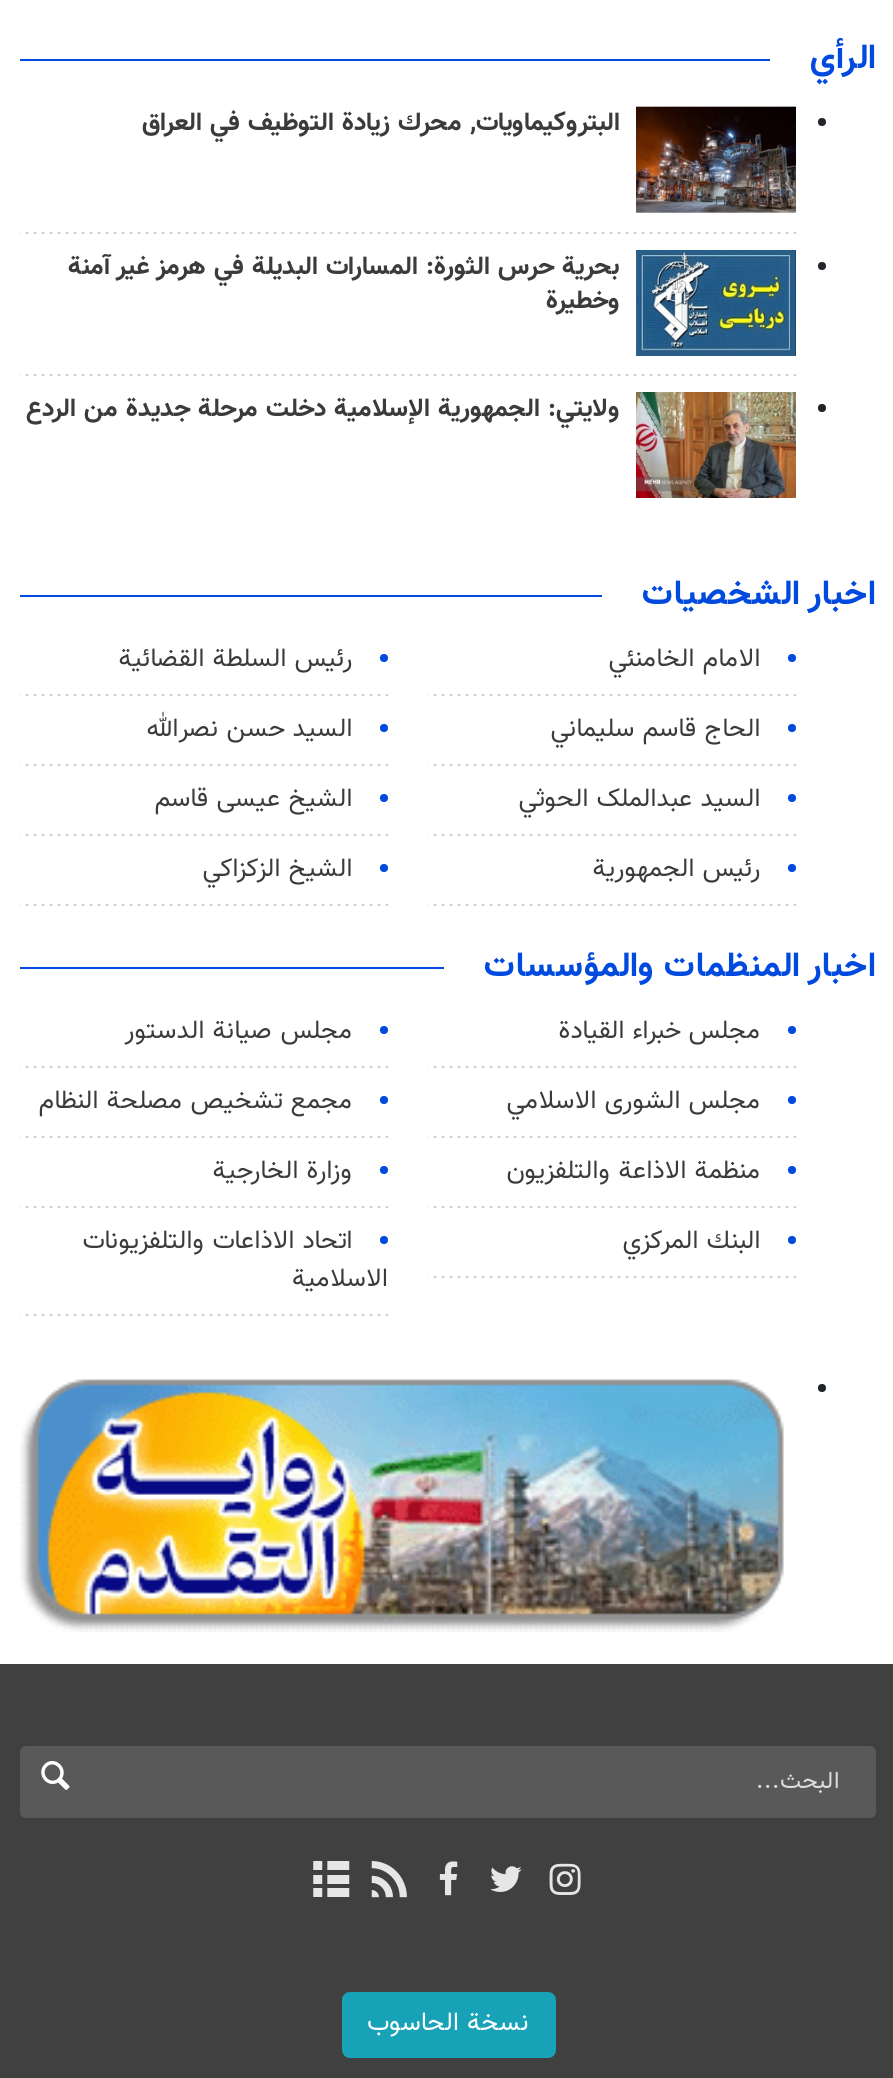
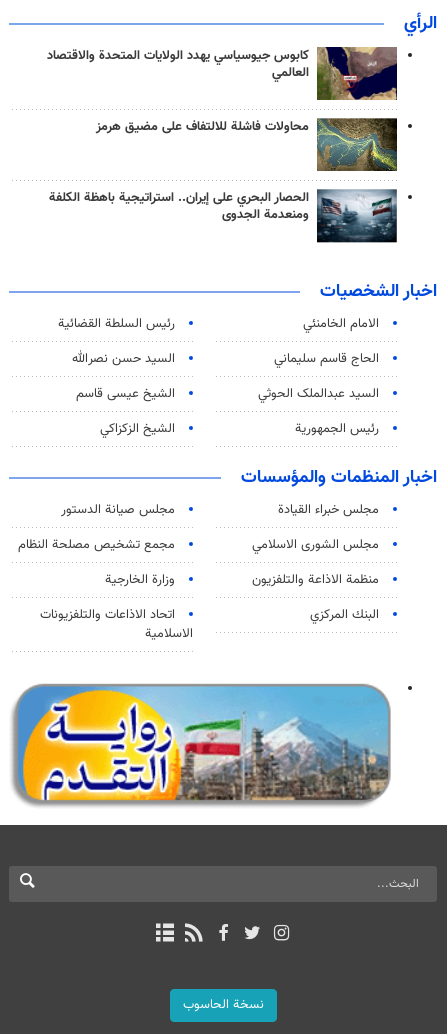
- [image]
- البتروكيماويات, محرك زيادة التوظيف في العراق
+ [image]
+ كابوس جيوسياسي يهدد الولايات المتحدة والاقتصاد
+ العالمي

- [image]
- بحرية حرس الثورة: المسارات البديلة في هرمز غير آمنة
- وخطيرة
+ [image]
+ محاولات فاشلة للالتفاف على مضيق هرمز

- [image]
- ولايتي: الجمهورية الإسلامية دخلت مرحلة جديدة من الردع
+ [image]
+ الحصار البحري على إيران.. استراتيجية باهظة الكلفة
+ ومنعدمة الجدوى
